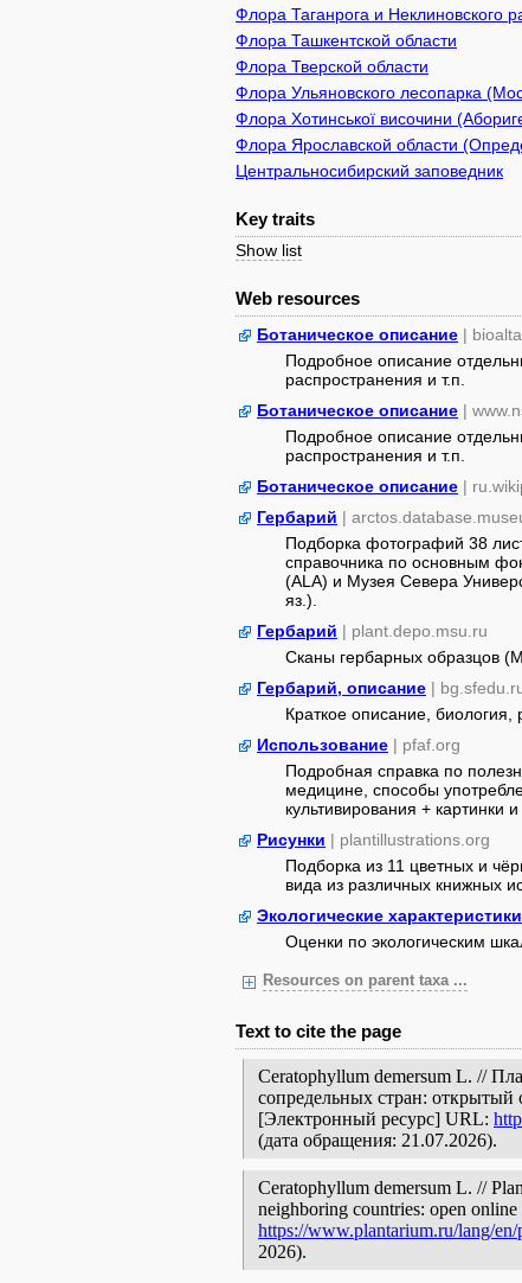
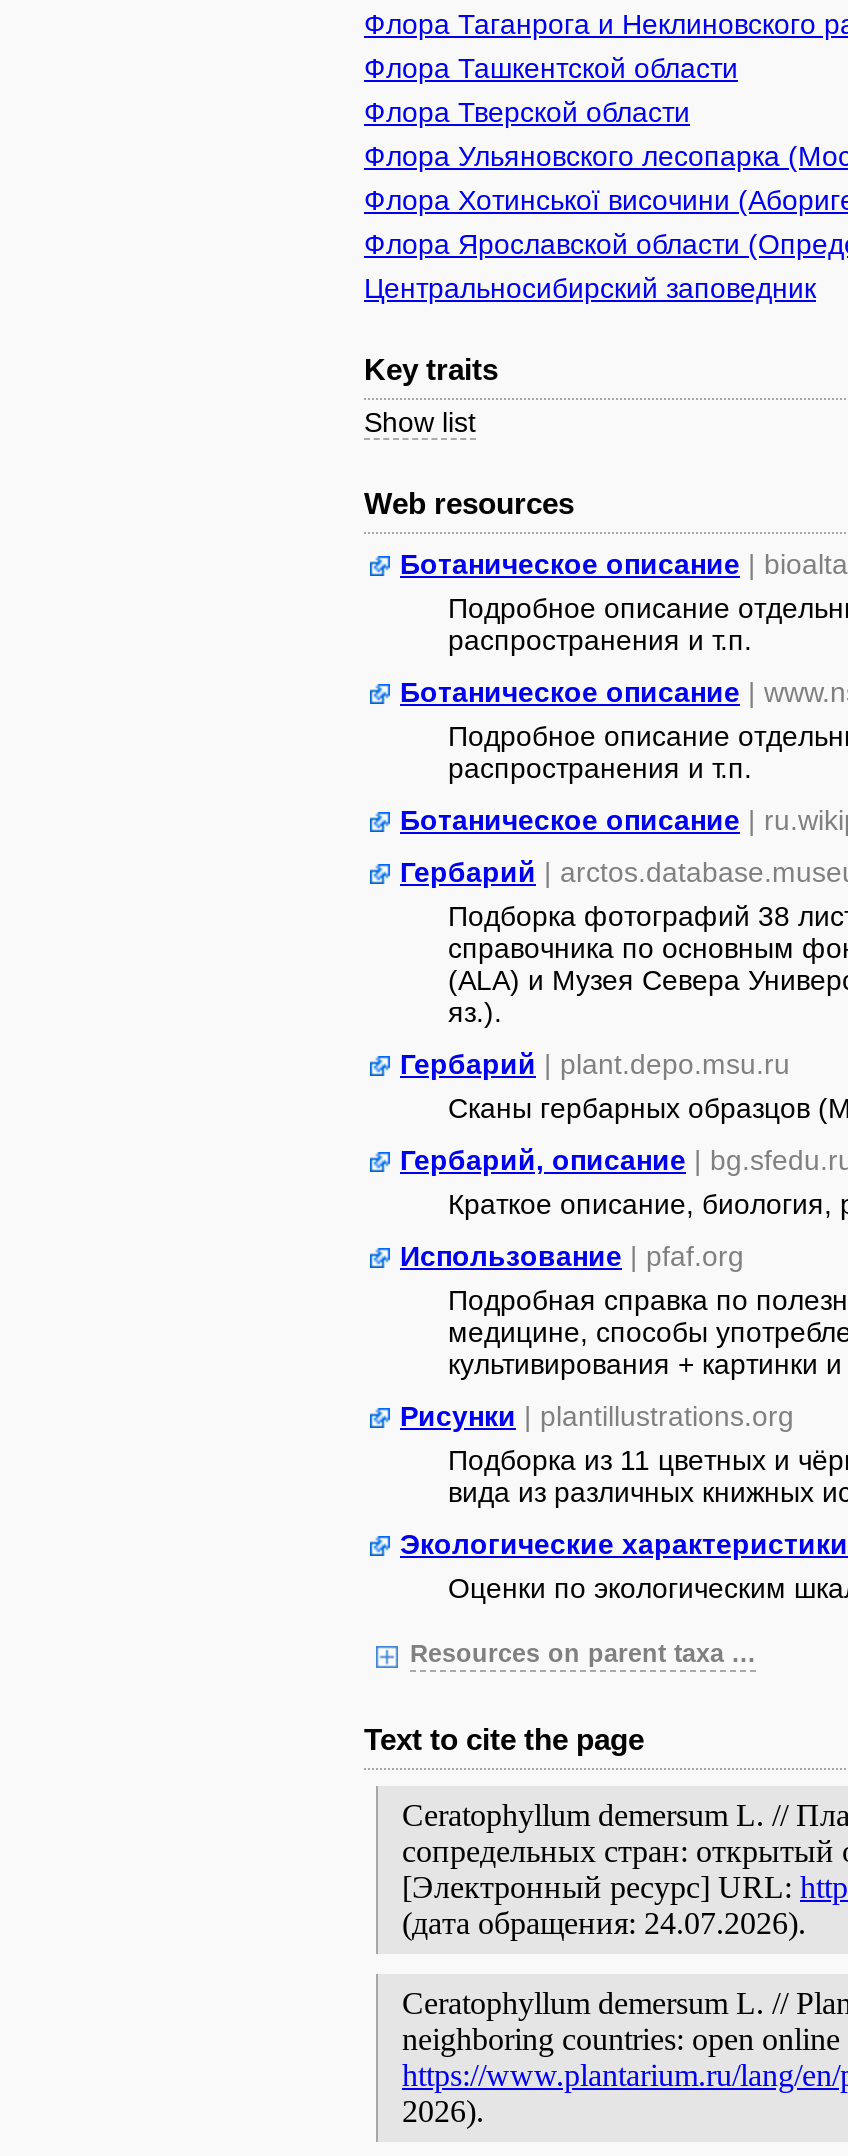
- (дата обращения: 21.07.2026).
+ (дата обращения: 24.07.2026).
